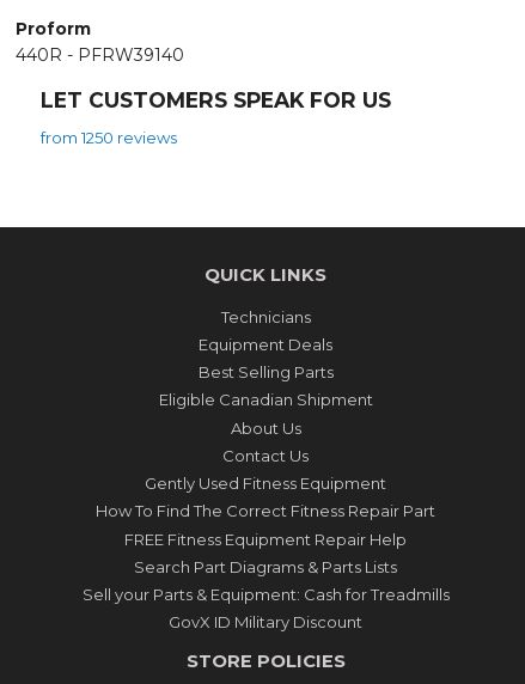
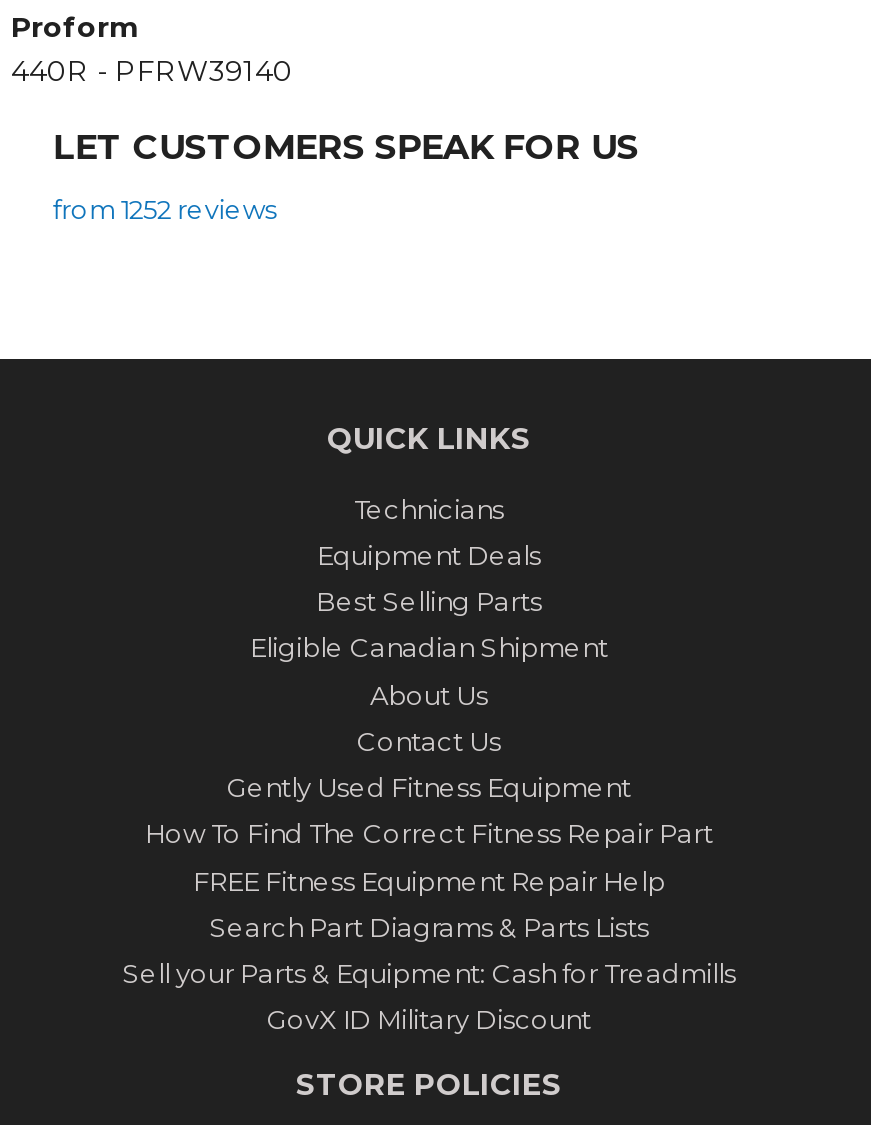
- from 1250 reviews
+ from 1252 reviews
